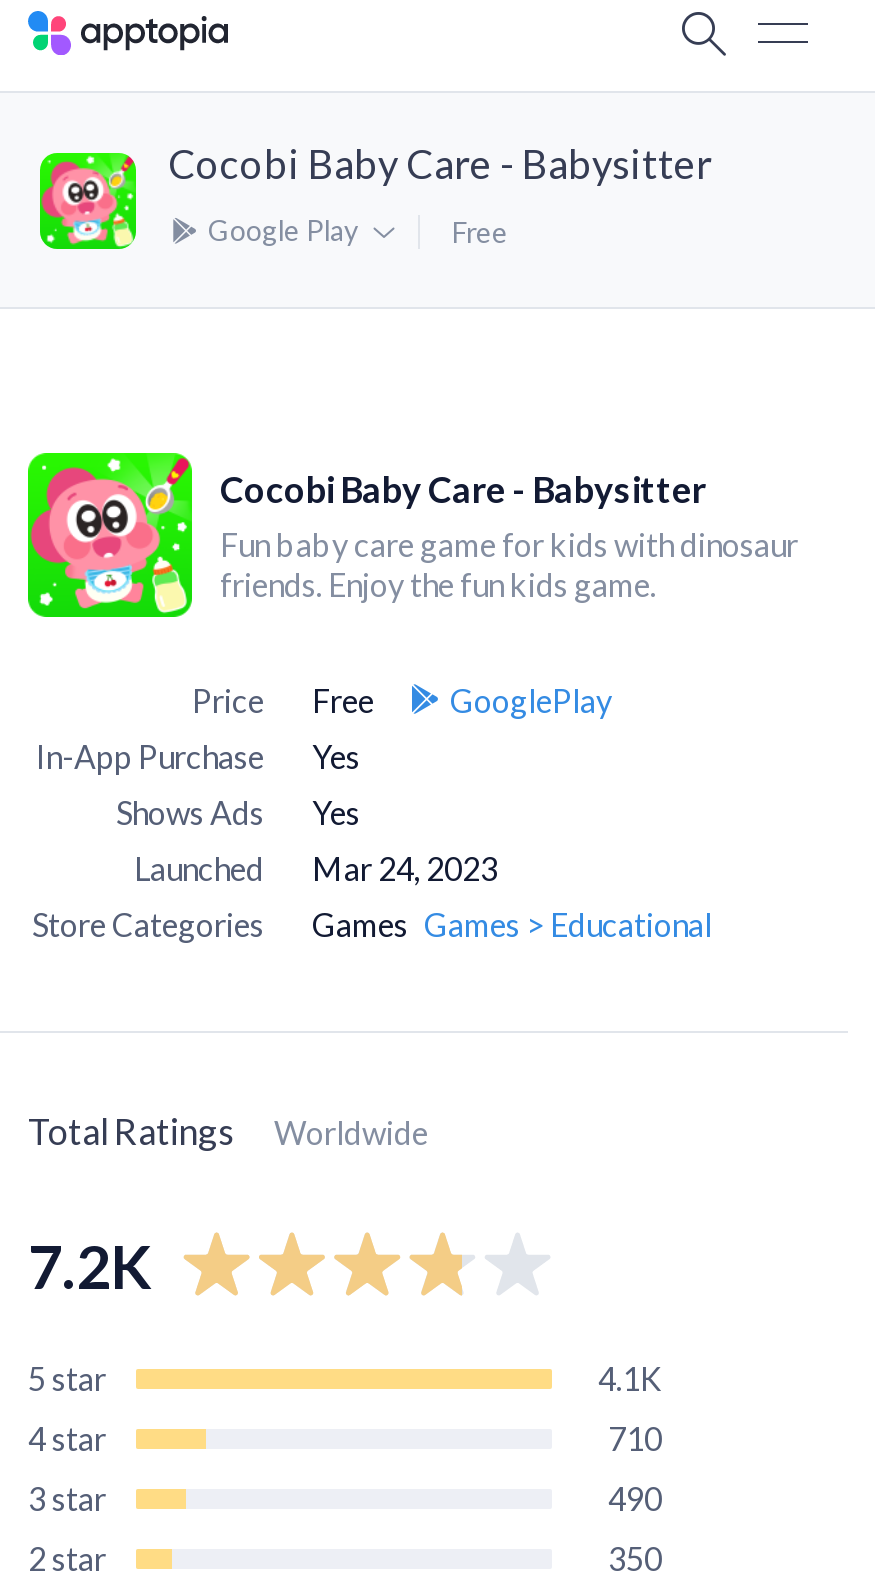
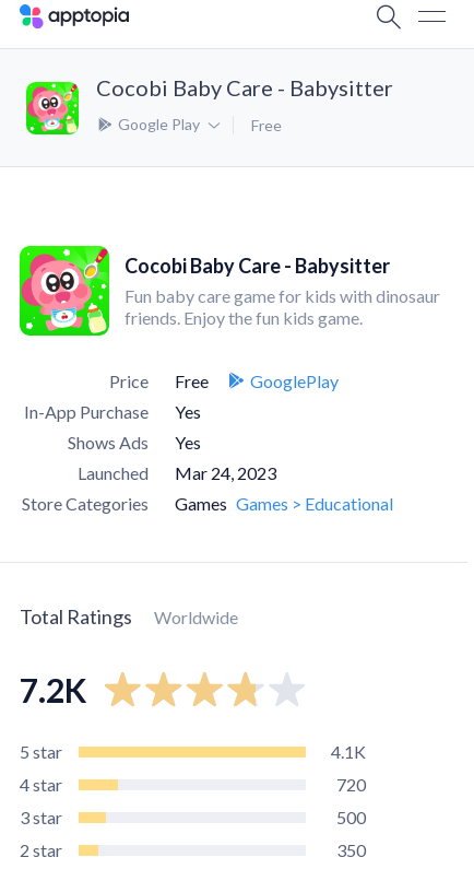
- 710
+ 720

- 490
+ 500
